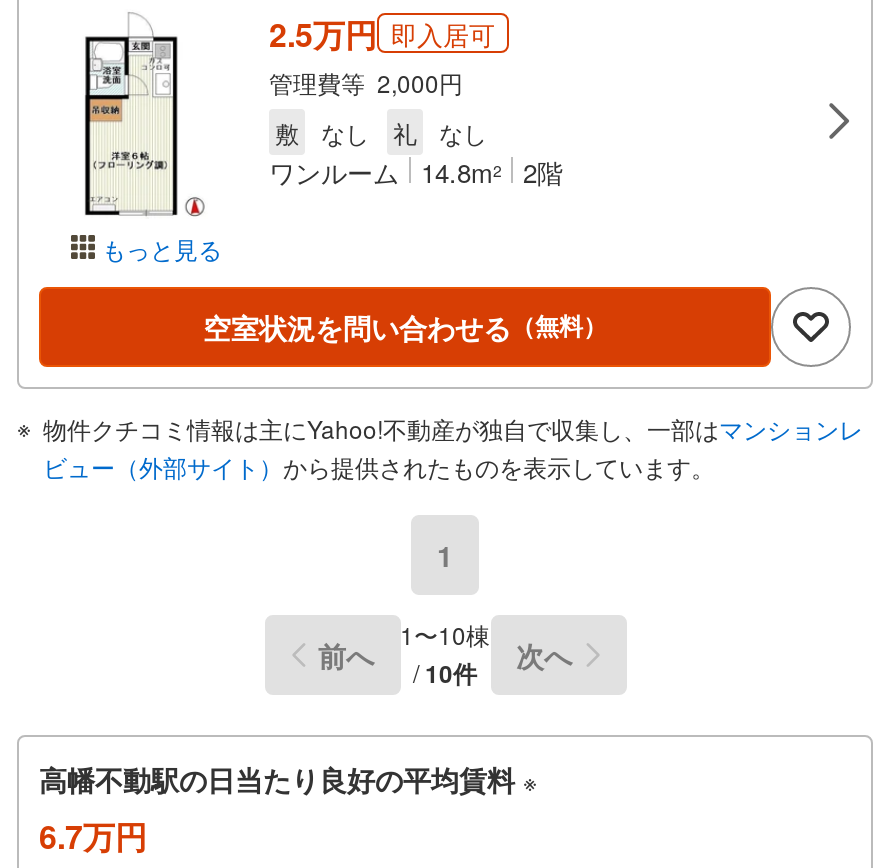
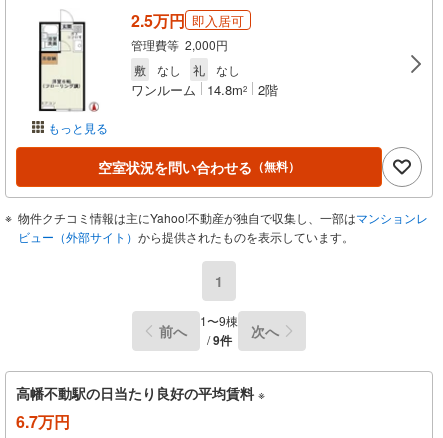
- 1〜10棟
+ 1〜9棟

- /10件
+ /9件
